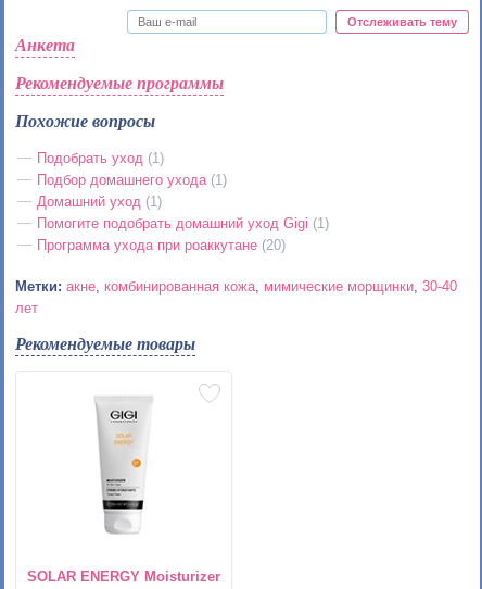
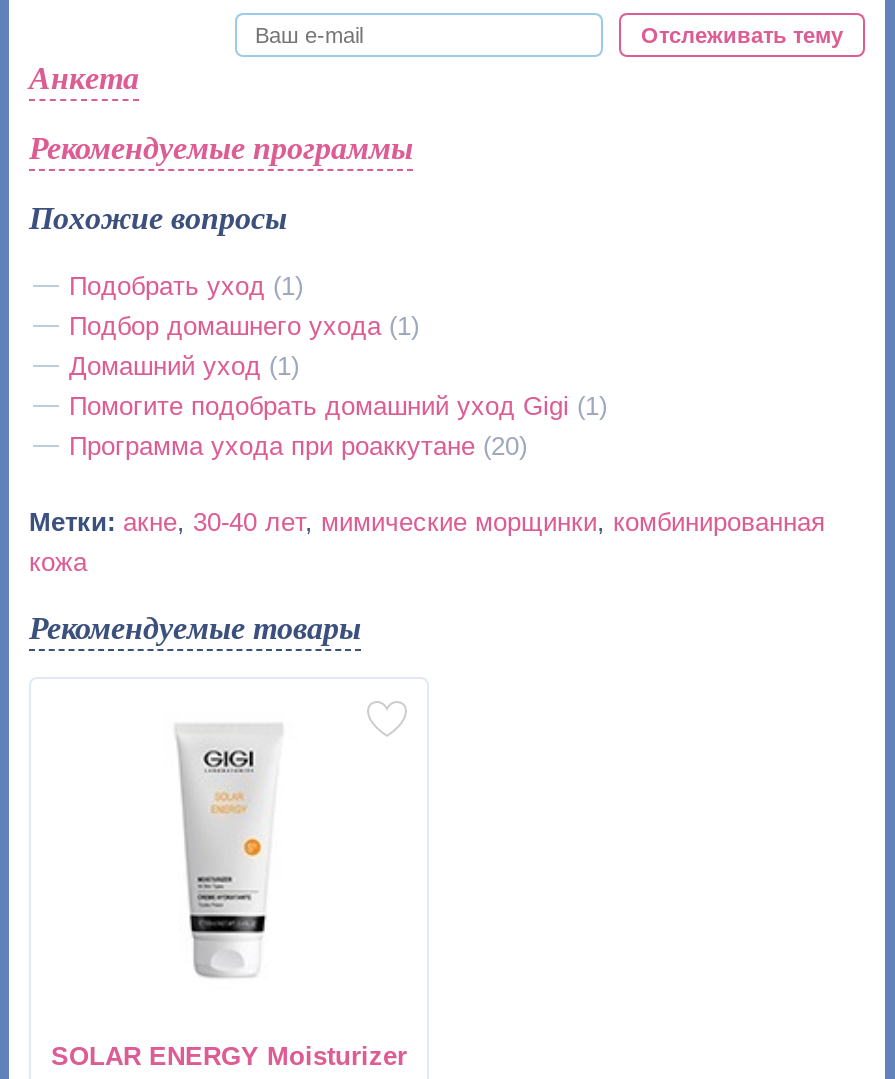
- Метки: акне, комбинированная кожа, мимические морщинки, 30-40
- лет
+ Метки: акне, 30-40 лет, мимические морщинки, комбинированная
+ кожа
